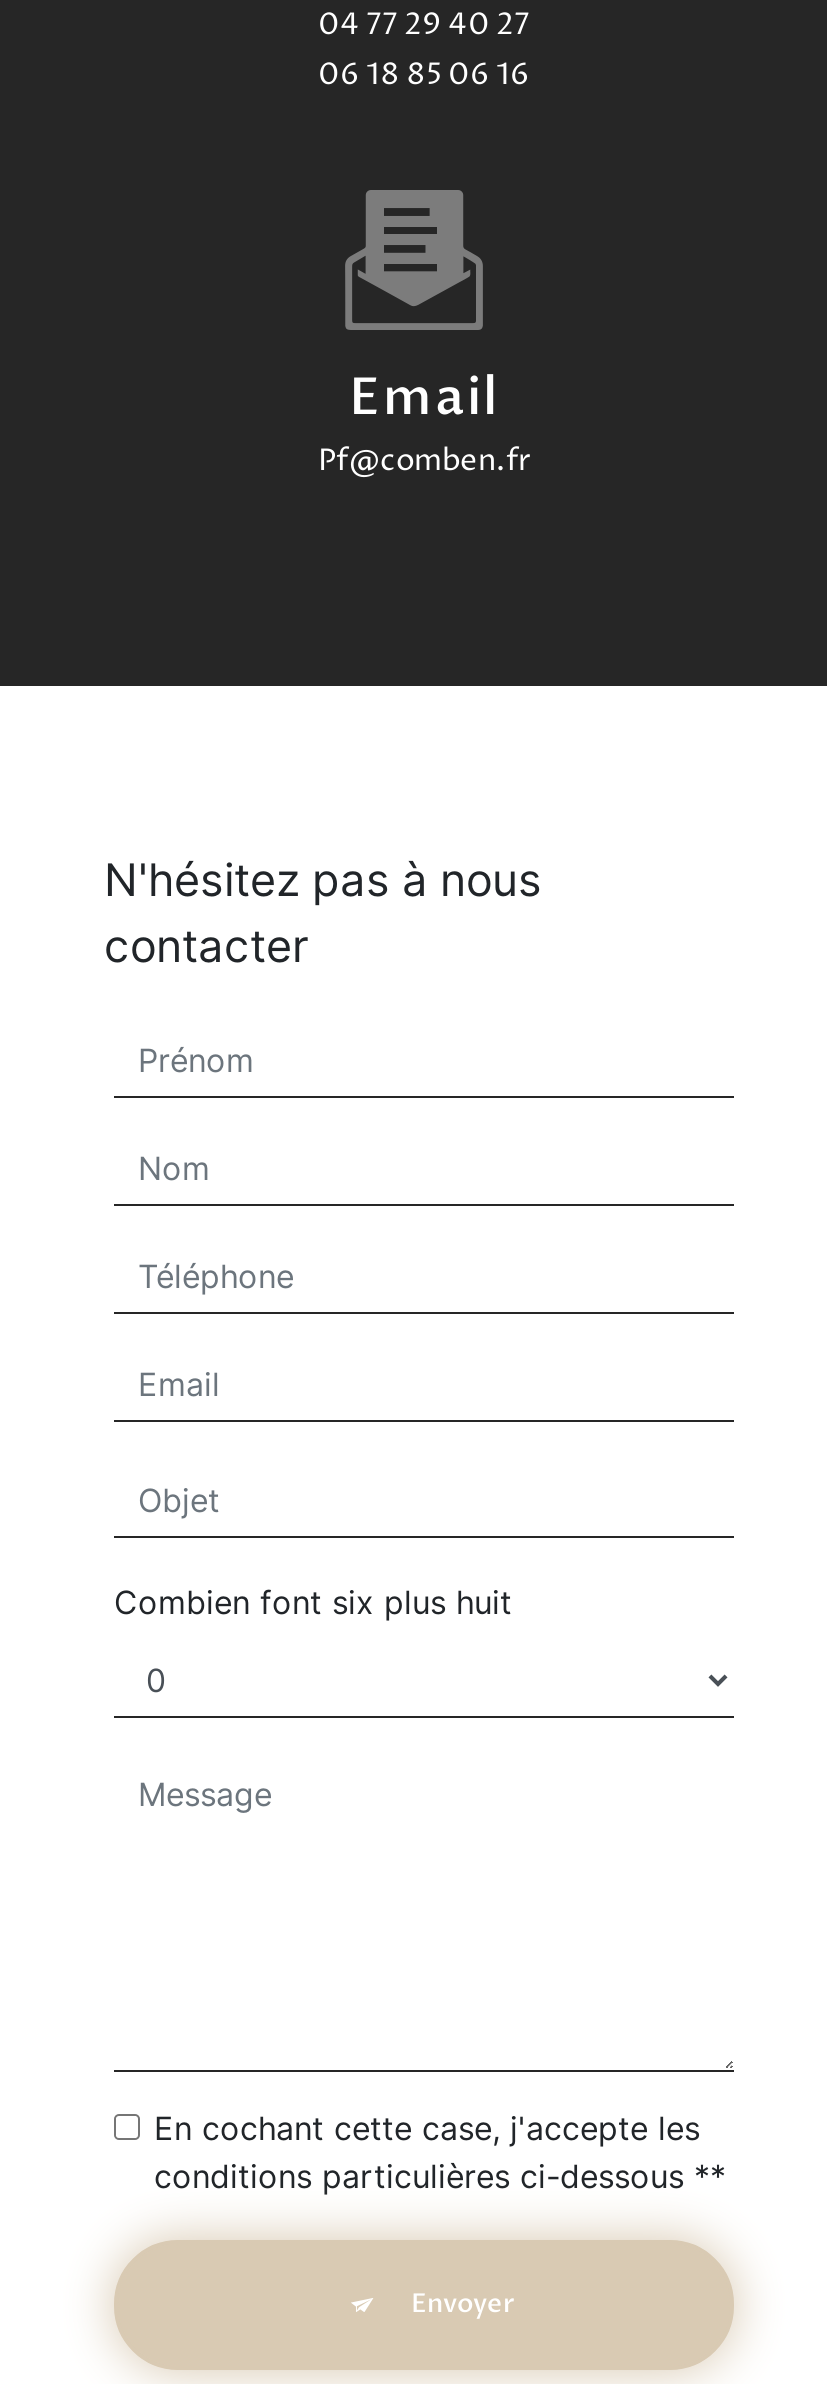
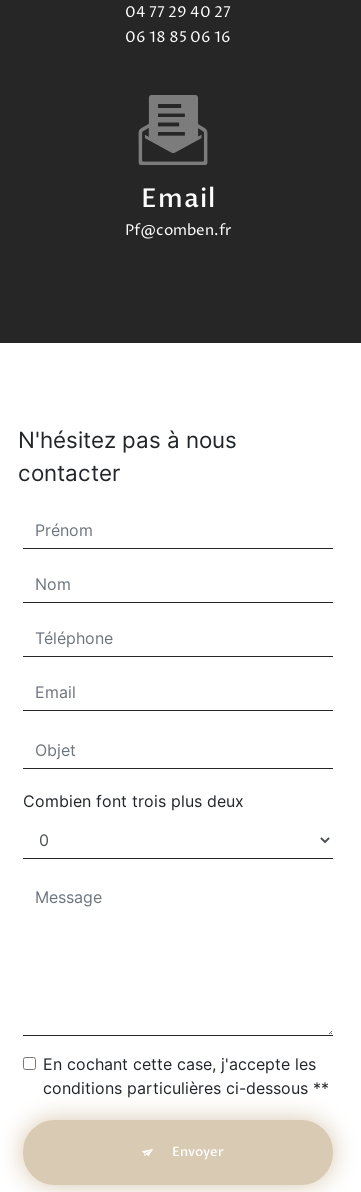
- Combien font six plus huit
+ Combien font trois plus deux
